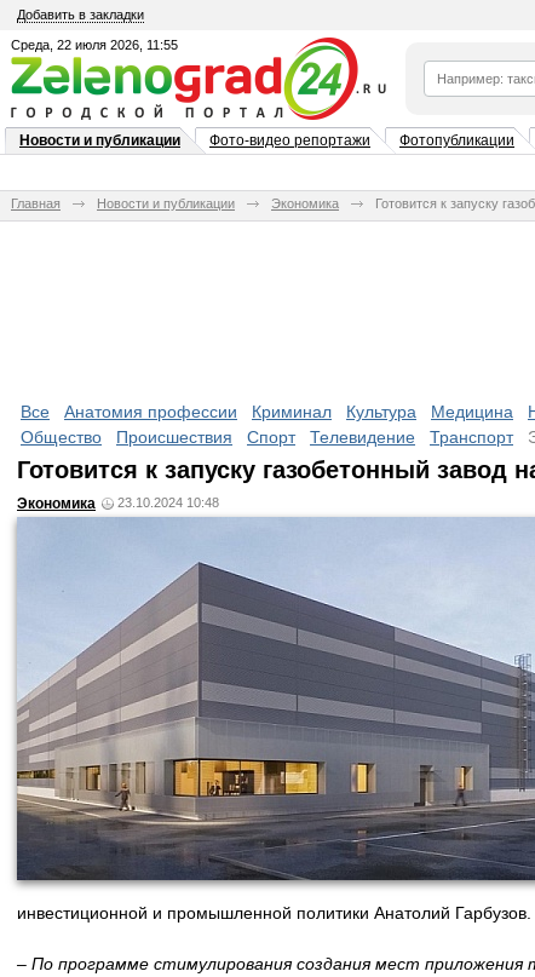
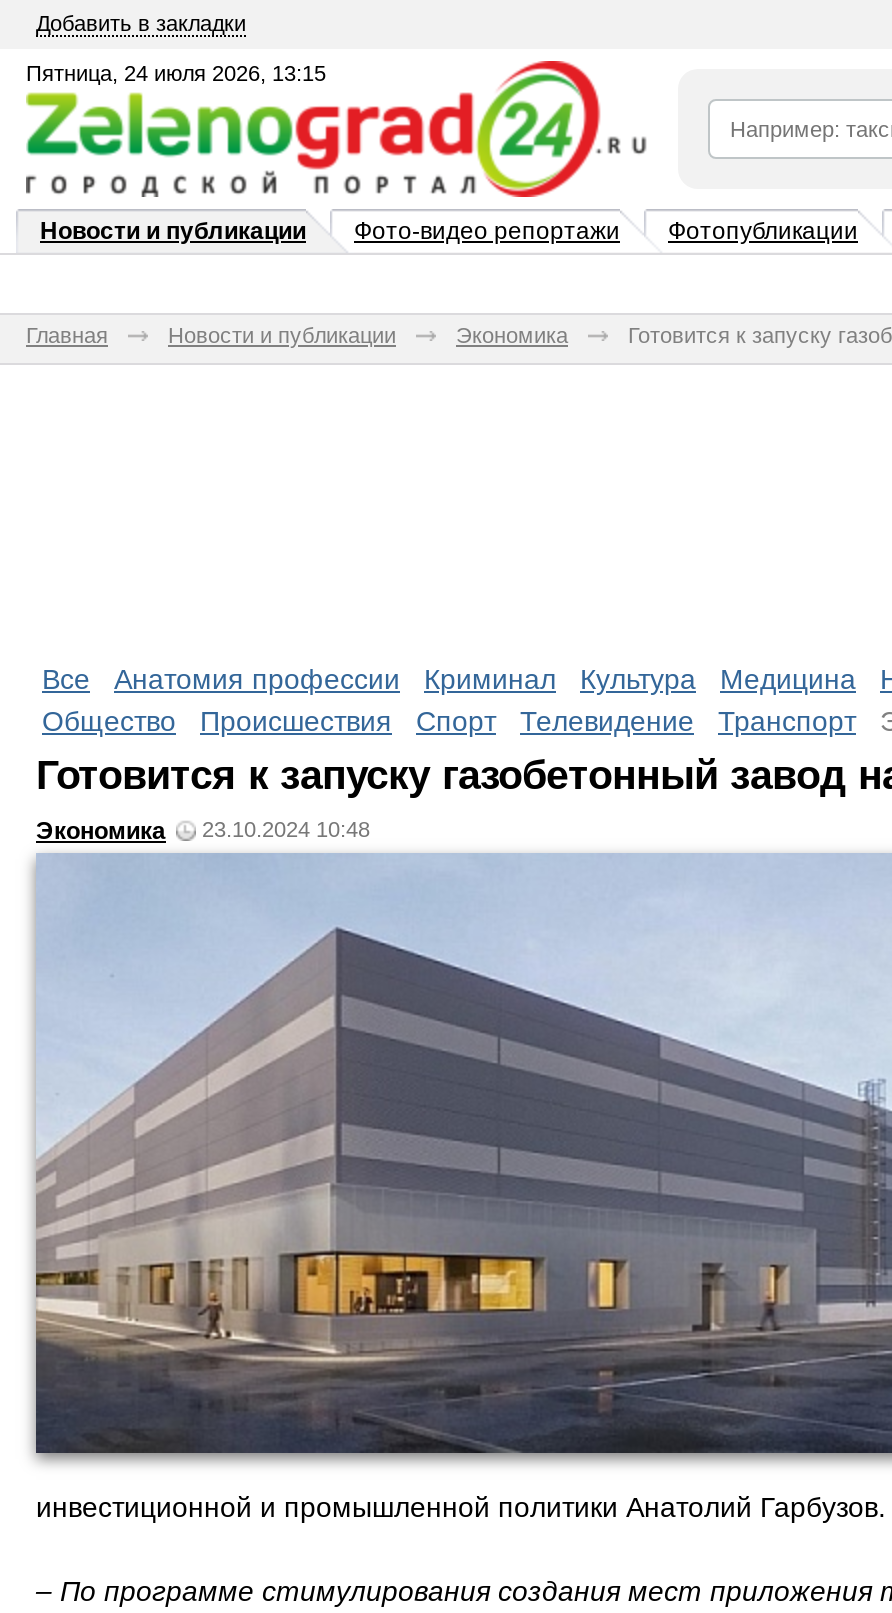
- Среда, 22 июля 2026, 11:55
+ Пятница, 24 июля 2026, 13:15
